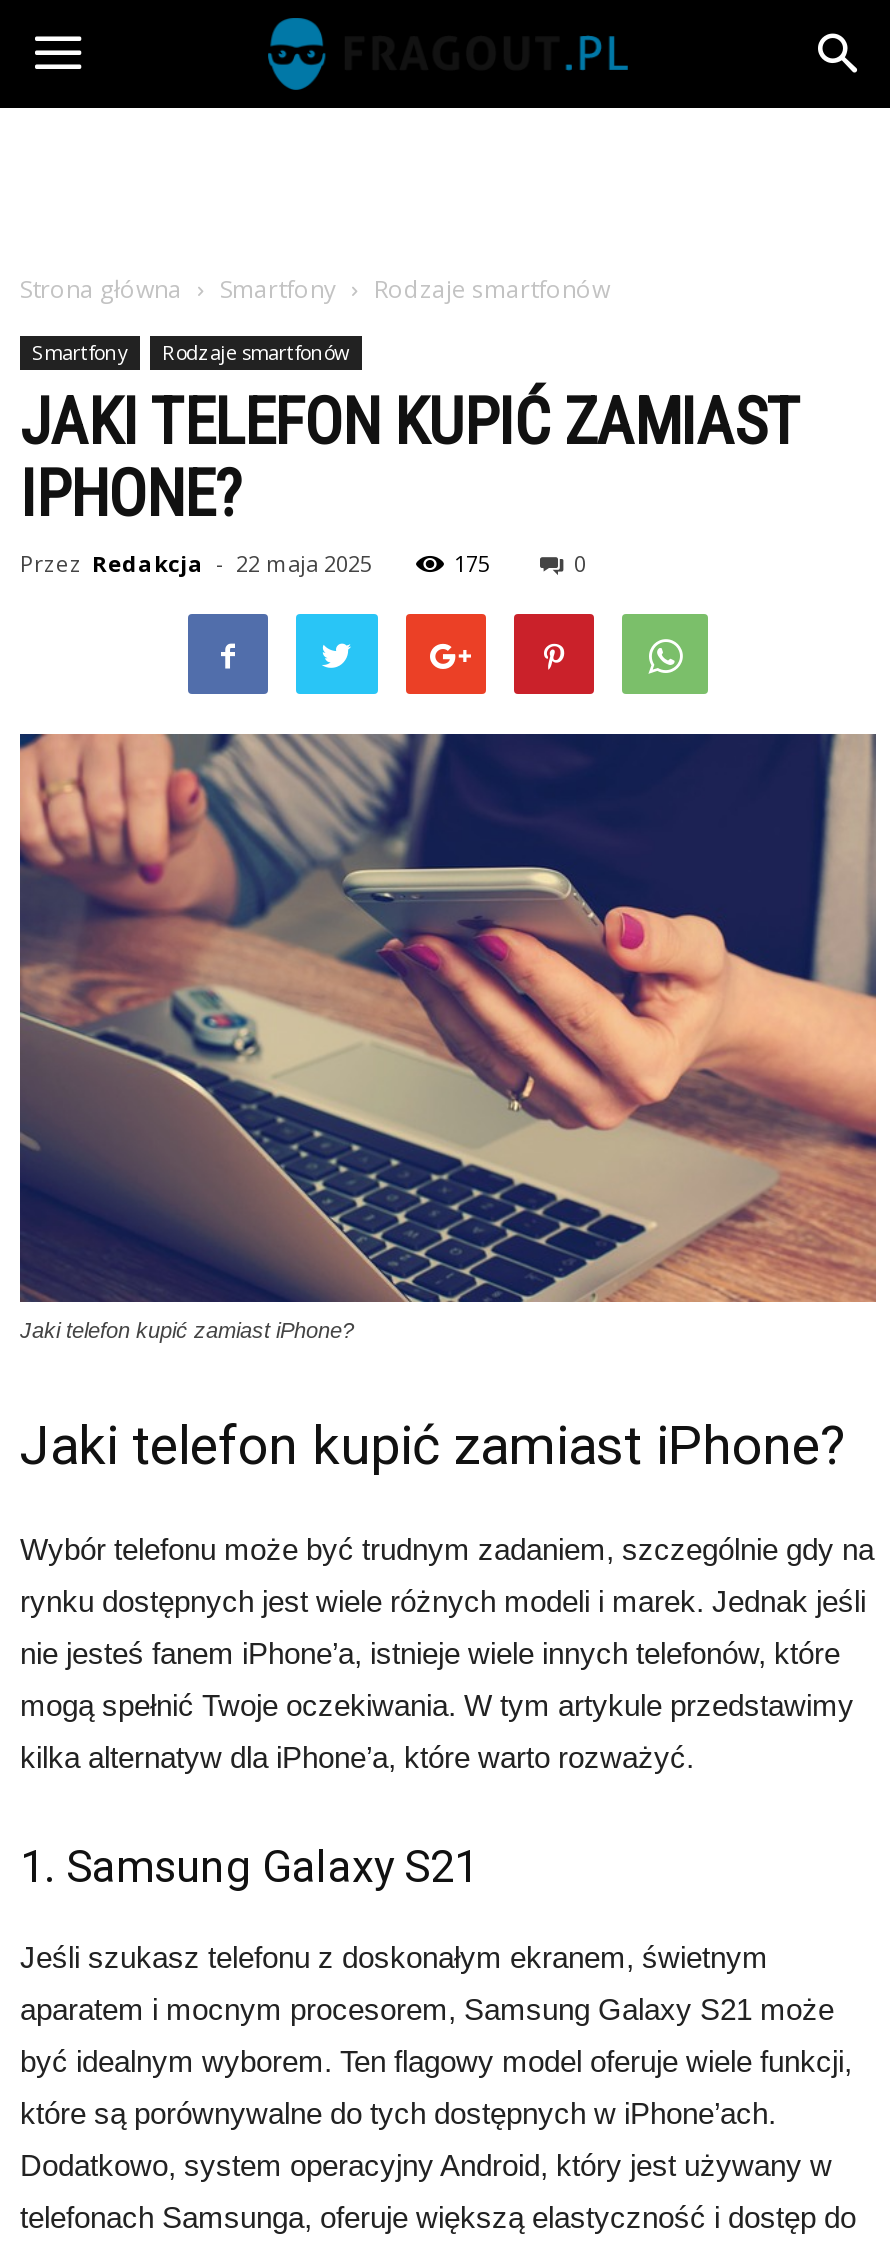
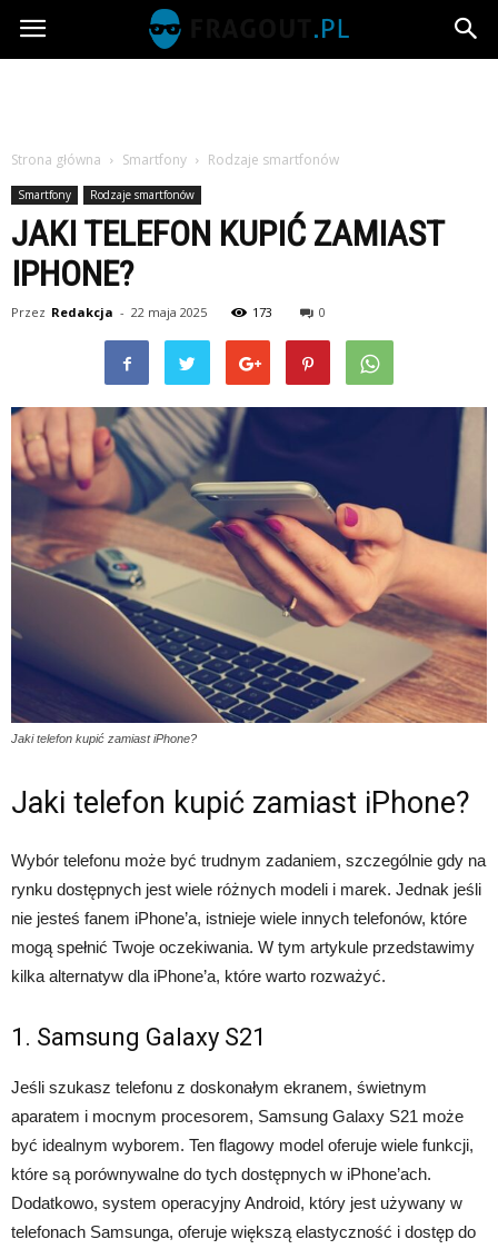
- 175
+ 173
